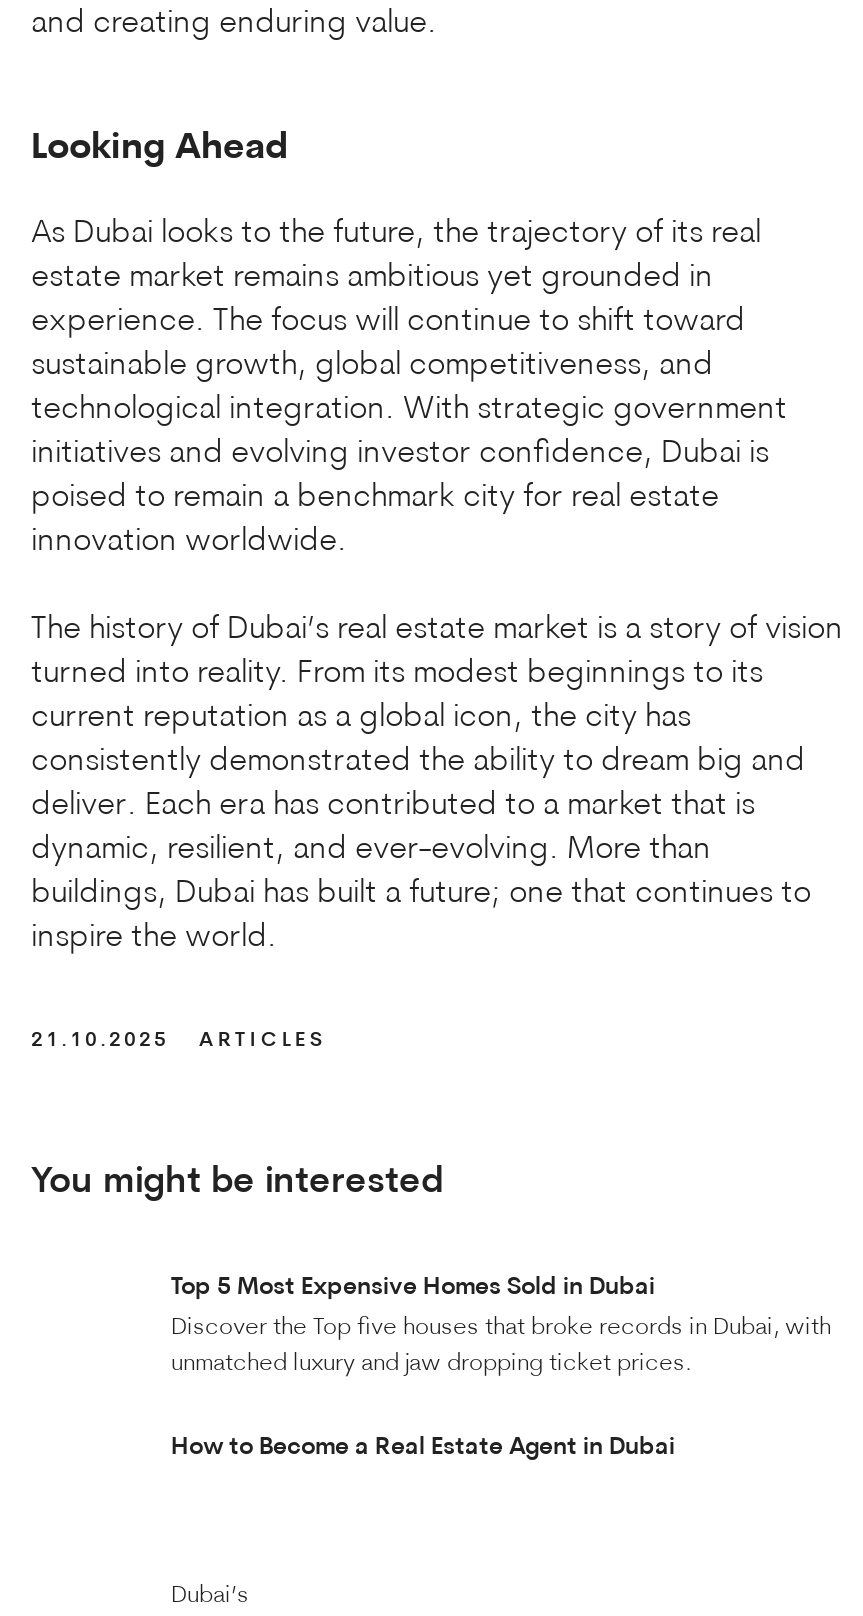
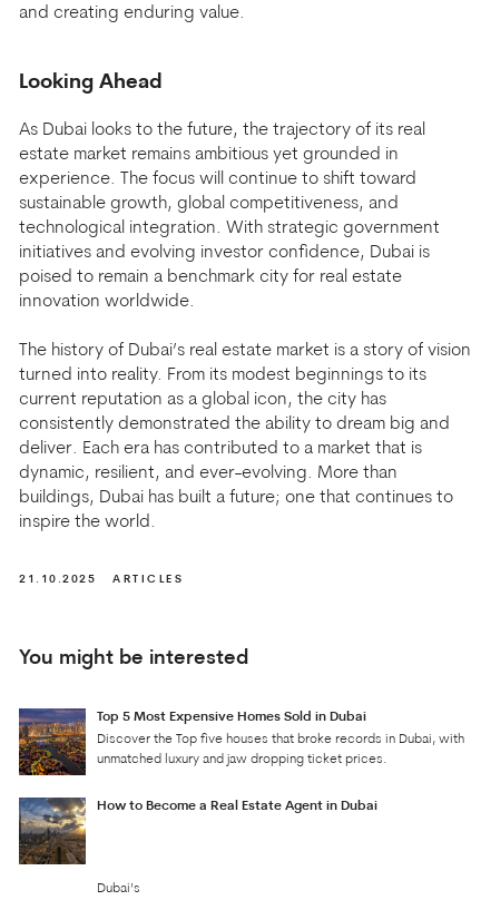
+ [image]

+ [image]
